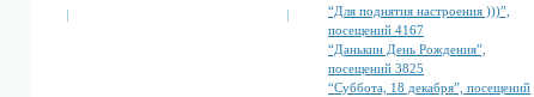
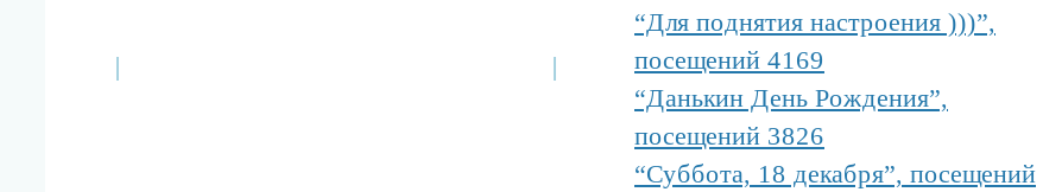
- посещений 4167
+ посещений 4169

- посещений 3825
+ посещений 3826
